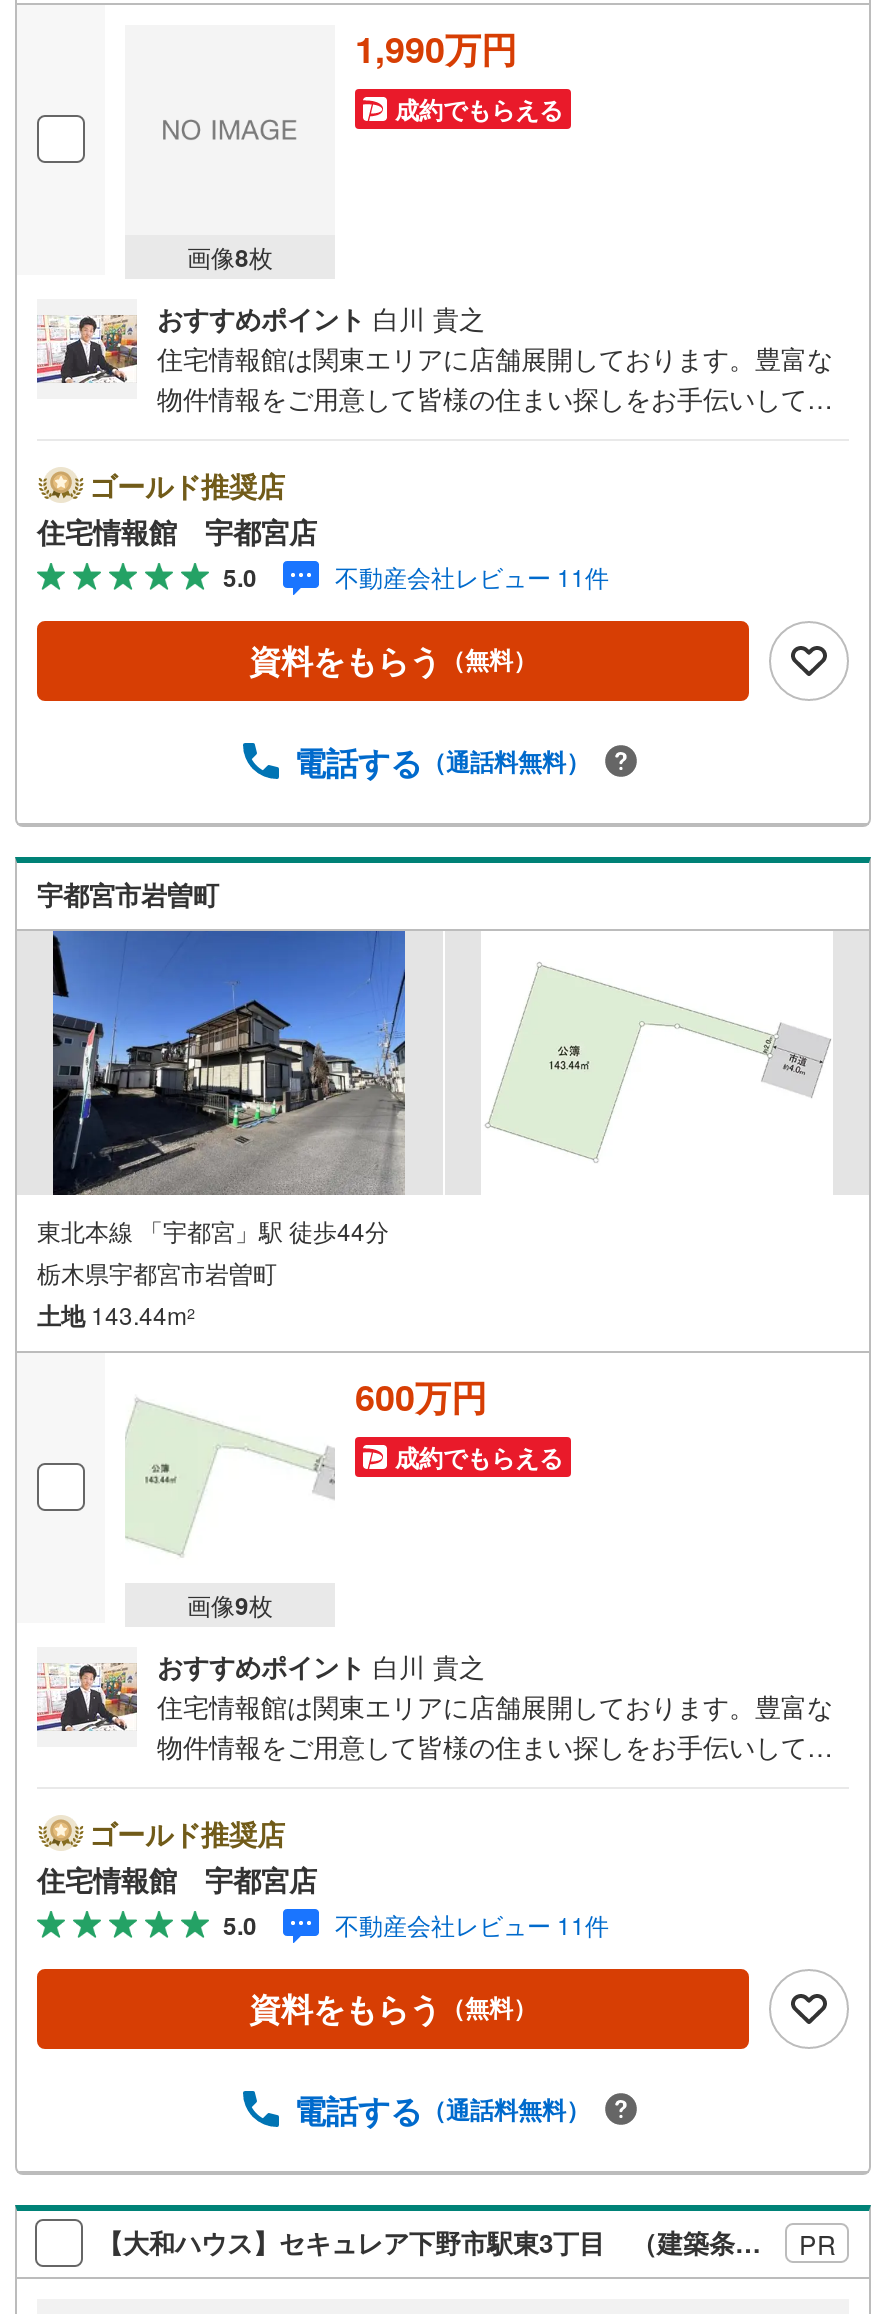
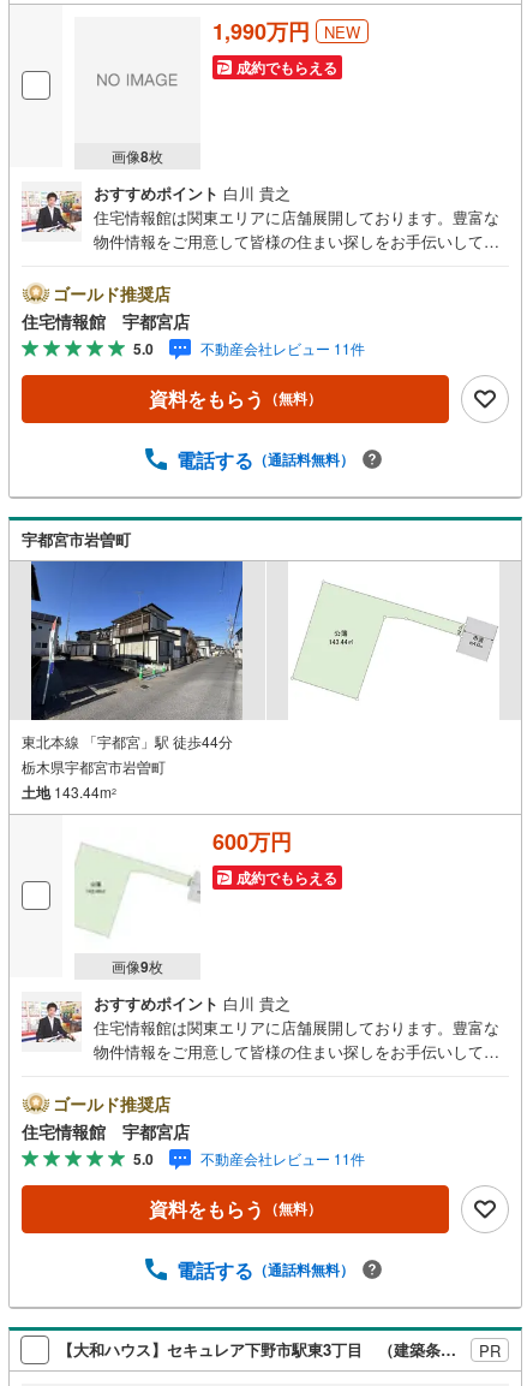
+ NEW
